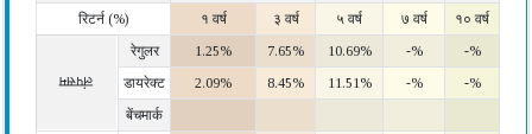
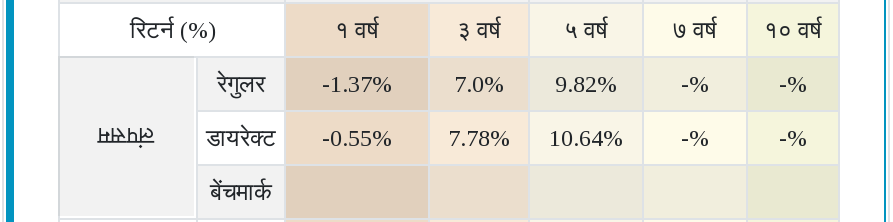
- 1.25%
+ -1.37%

- 7.65%
+ 7.0%

- 10.69%
+ 9.82%

- 2.09%
+ -0.55%

- 8.45%
+ 7.78%

- 11.51%
+ 10.64%
